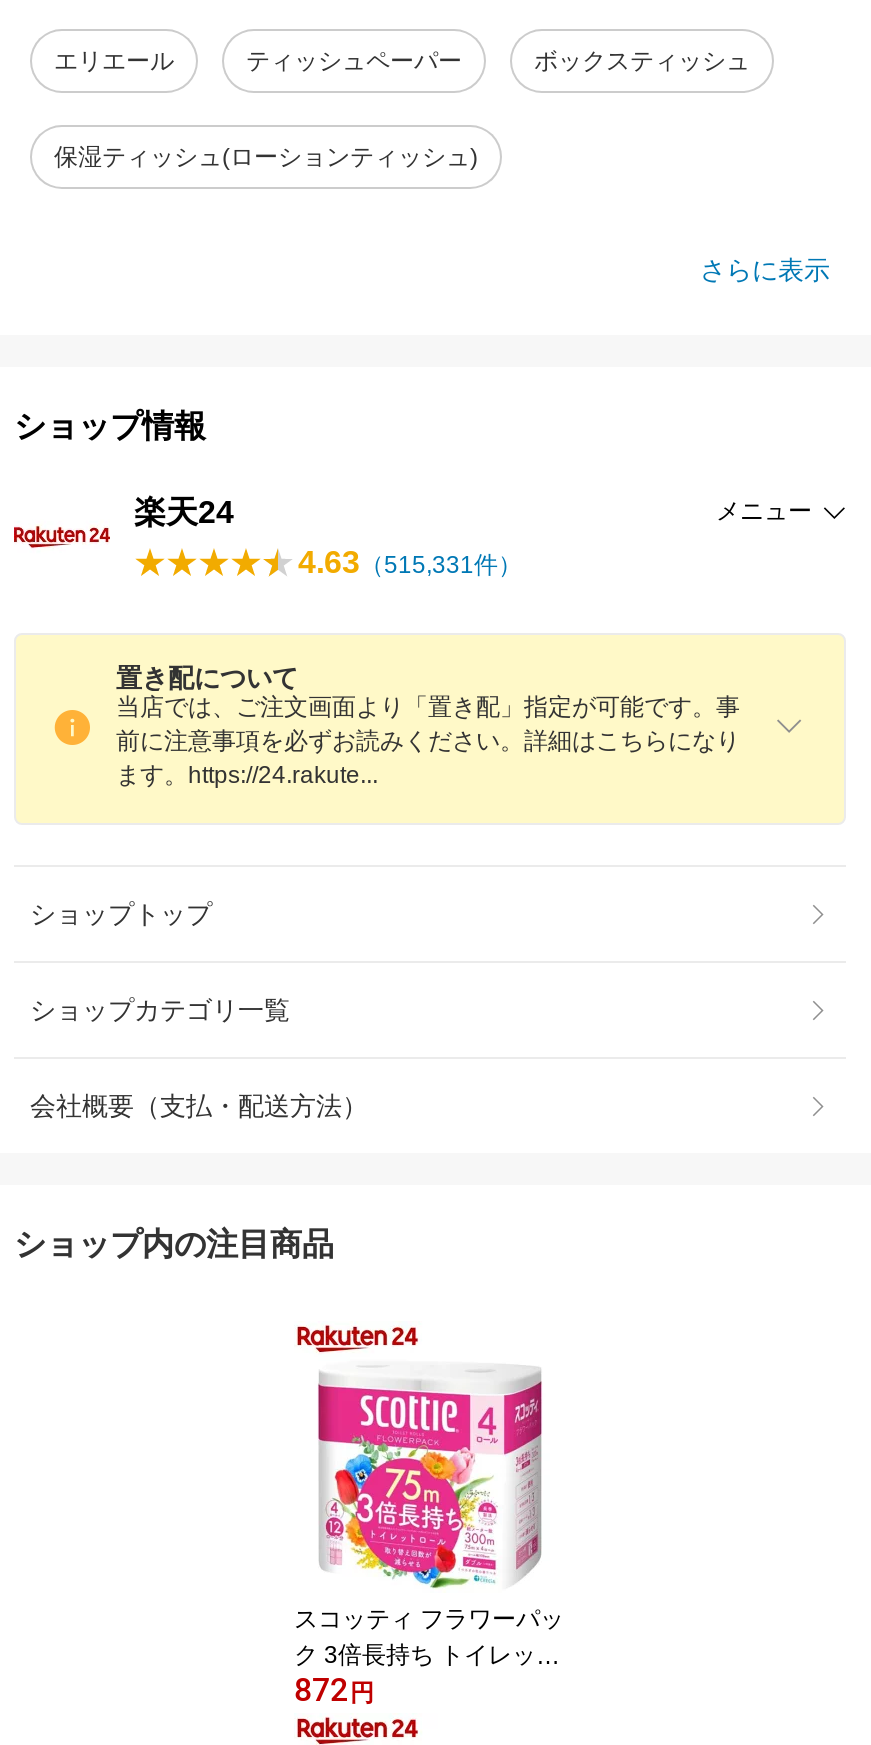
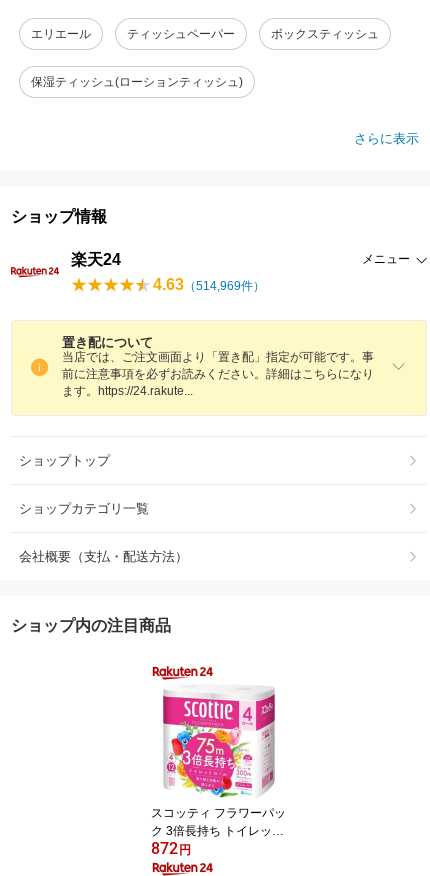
- 4.63（515,331件）
+ 4.63（514,969件）
